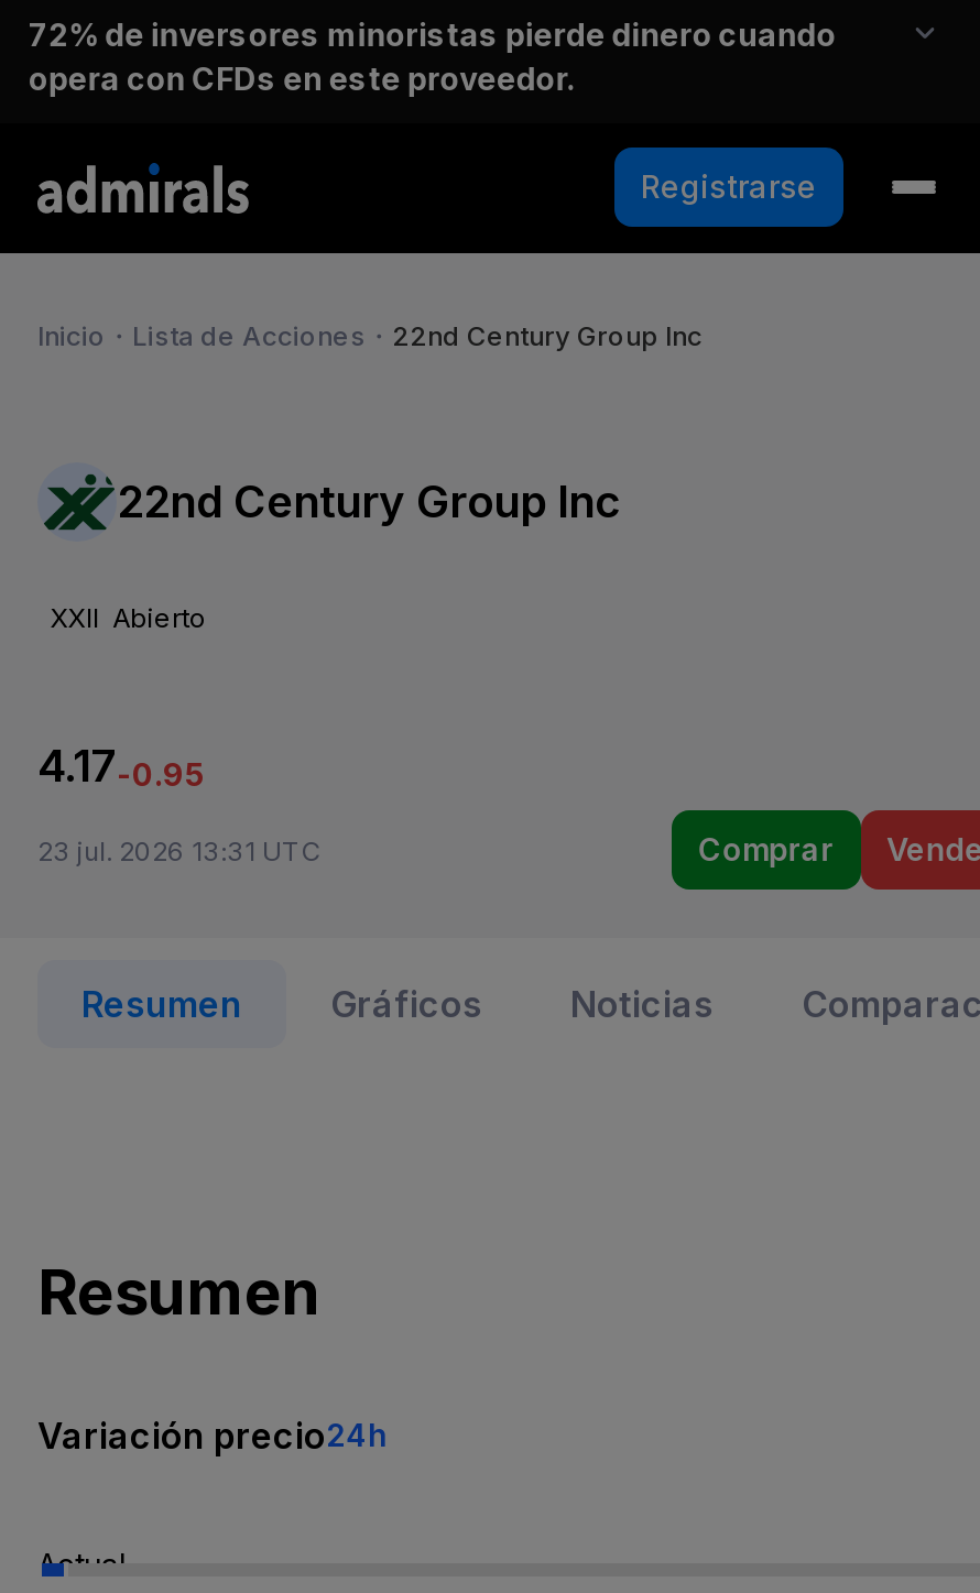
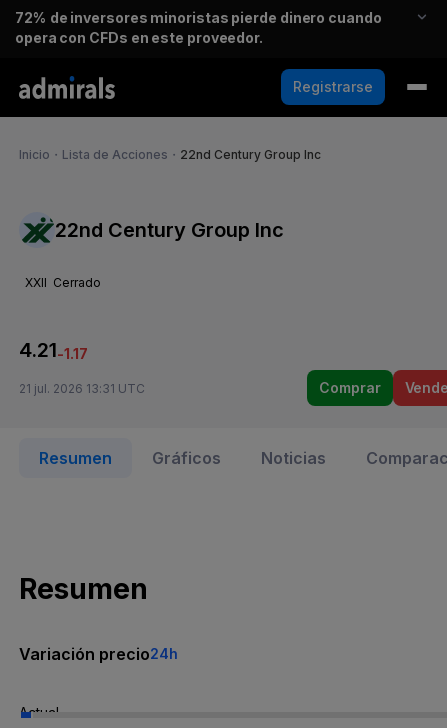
- XXII Abierto
+ XXII Cerrado

- 4.17-0.95
+ 4.21-1.17

- 23 jul. 2026 13:31 UTC
+ 21 jul. 2026 13:31 UTC
